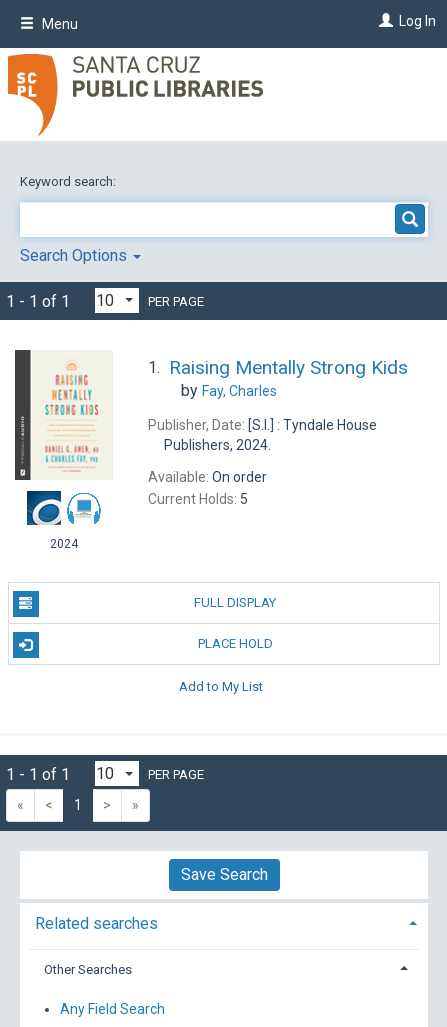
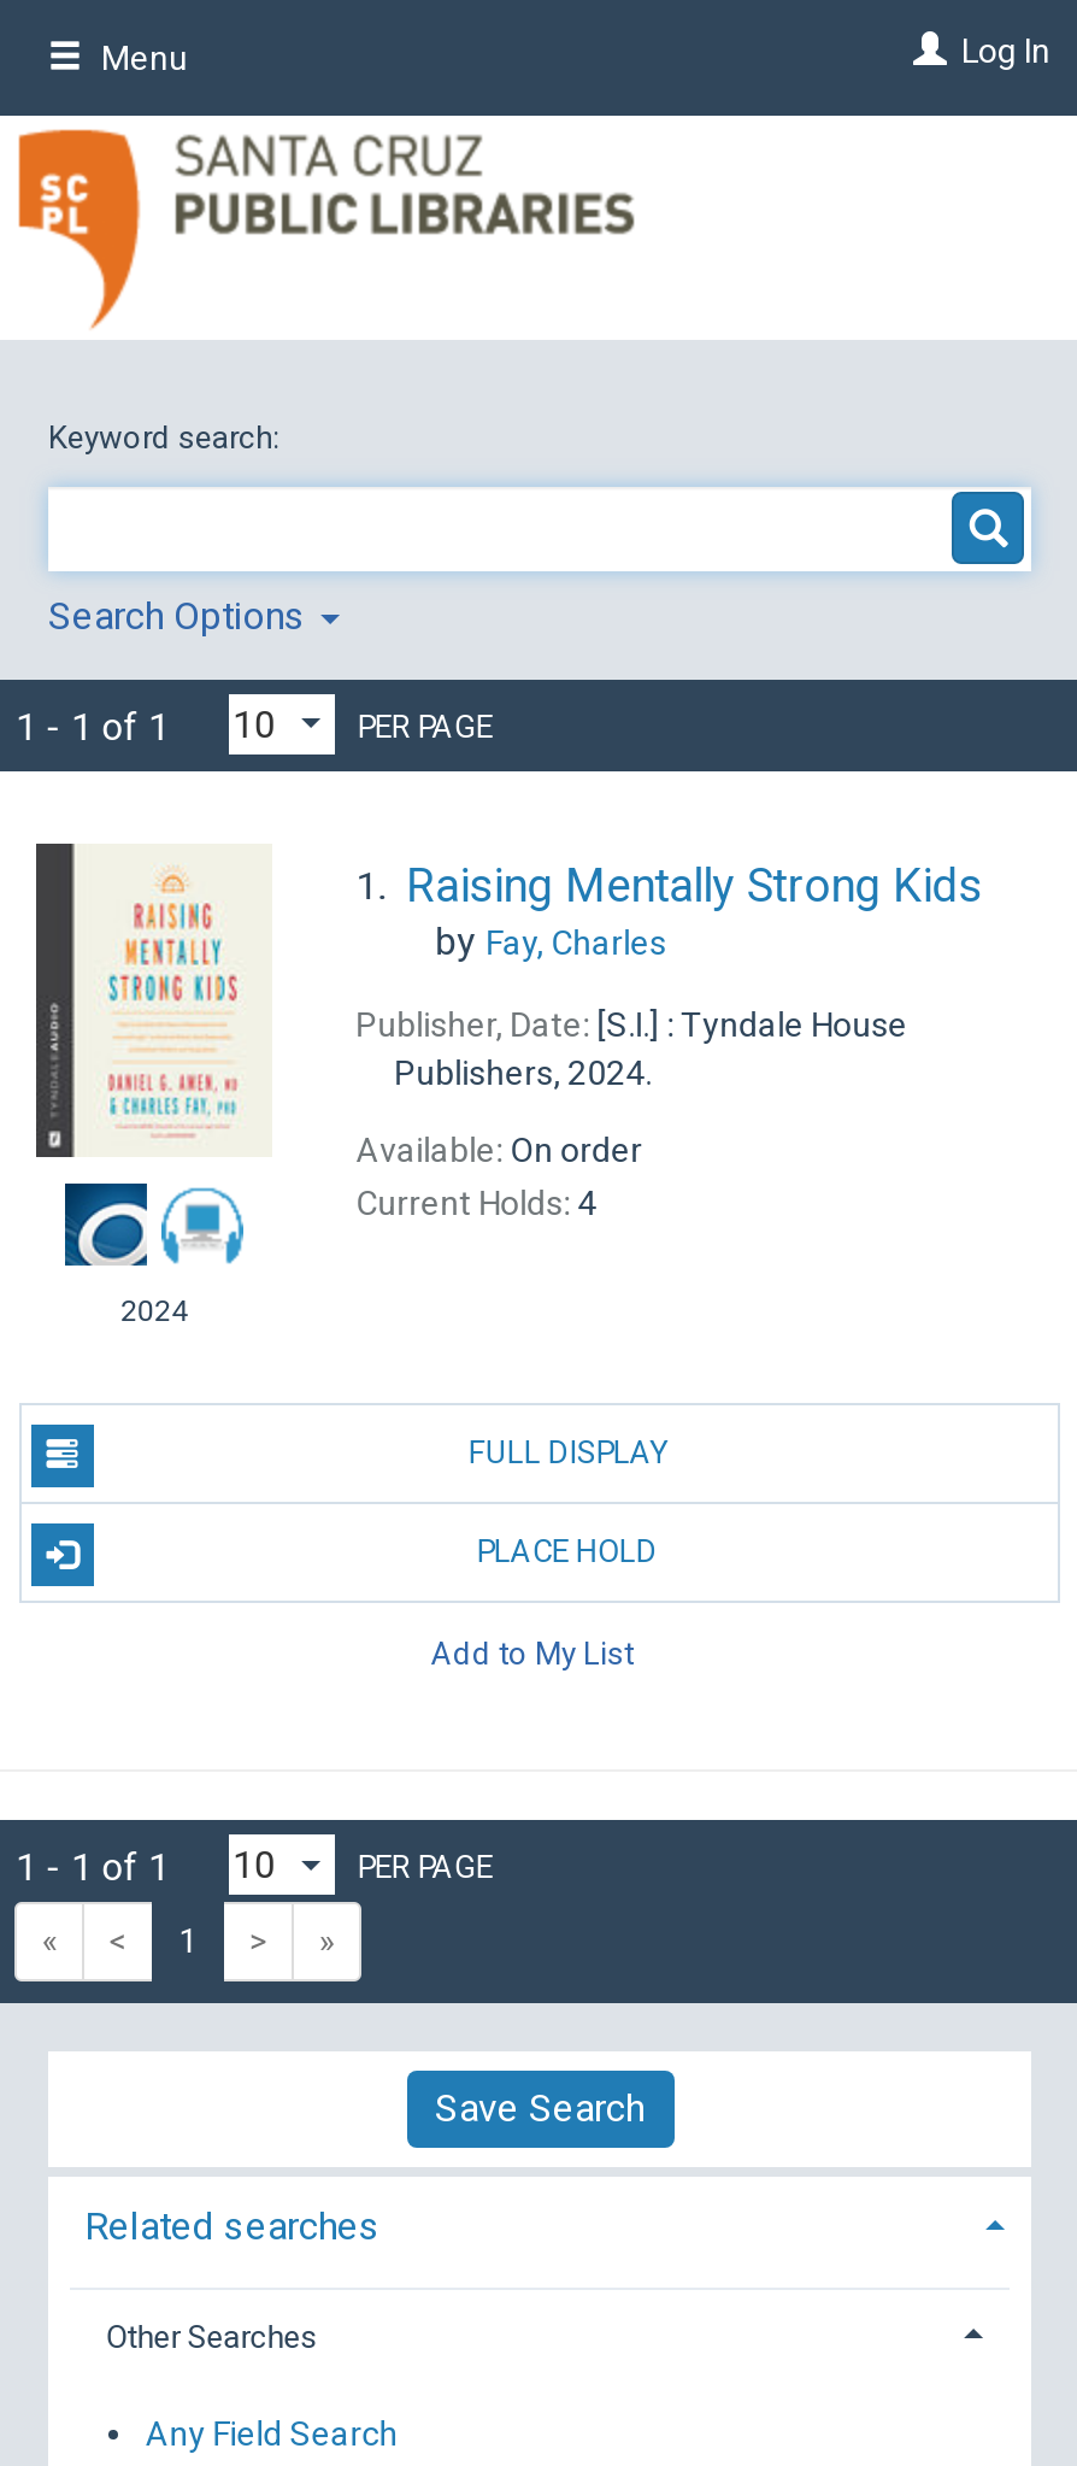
- Current Holds: 5
+ Current Holds: 4
